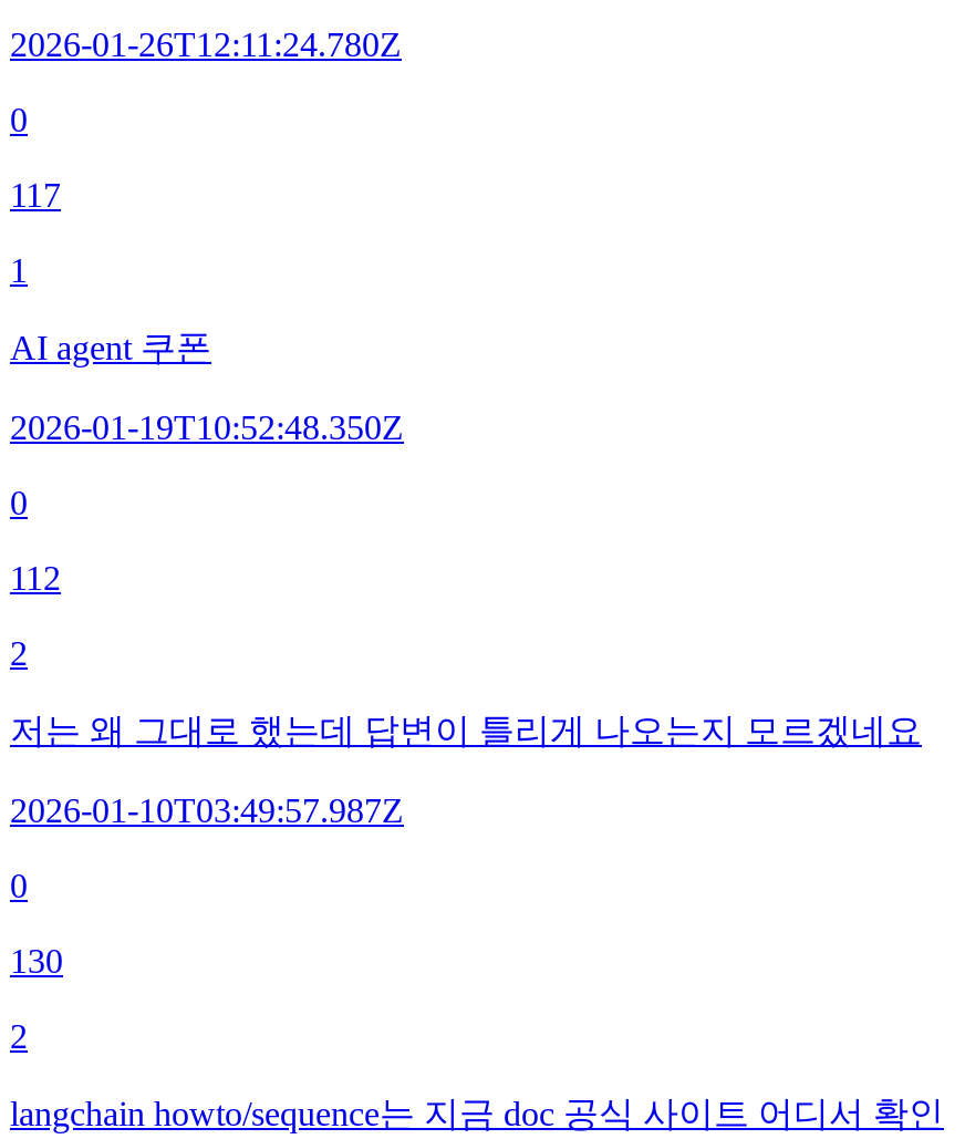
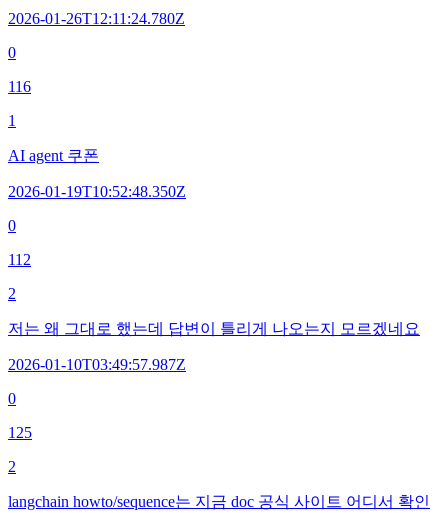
- 117
+ 116

- 130
+ 125
